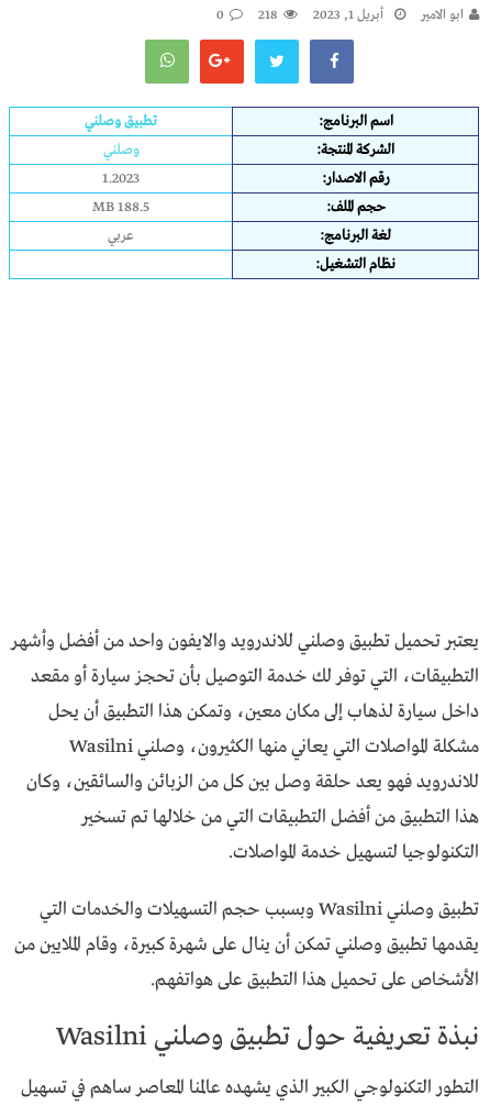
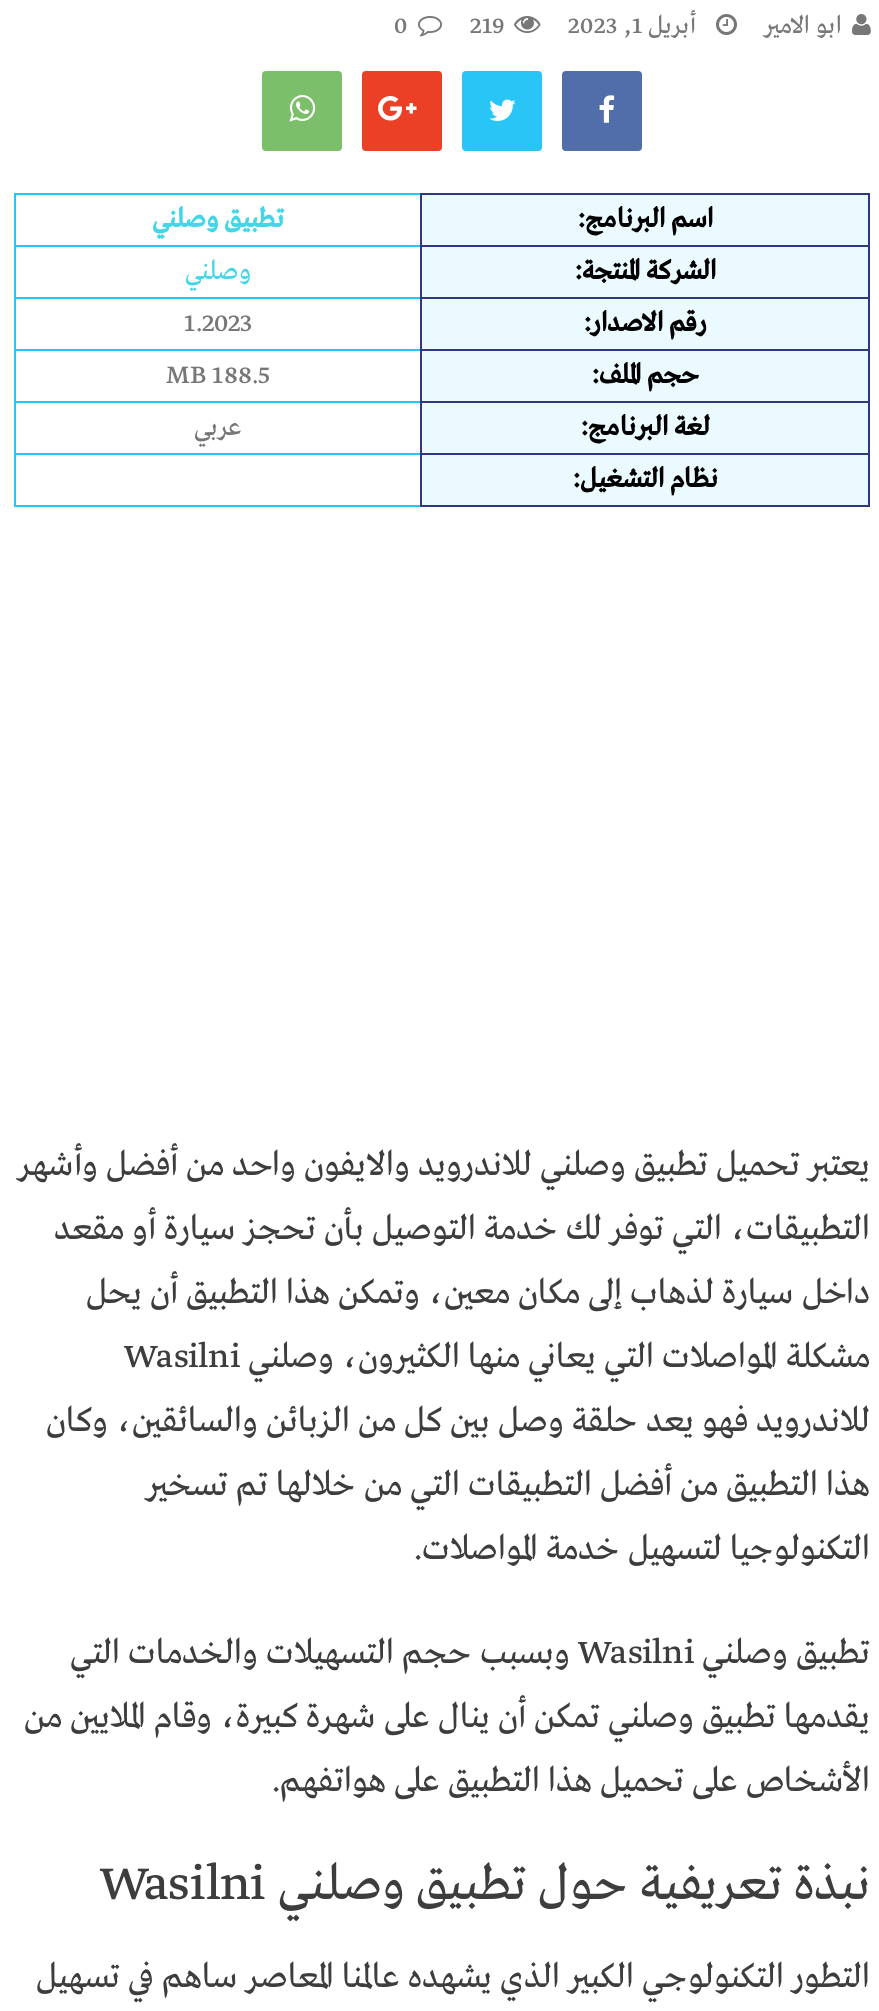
- 0 218
+ 0 219
